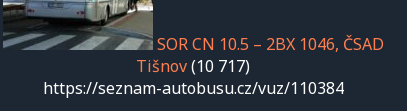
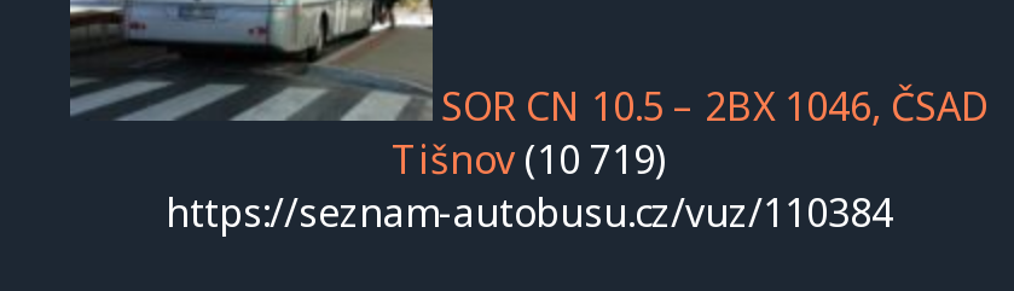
- Tišnov (10 717)
+ Tišnov (10 719)
